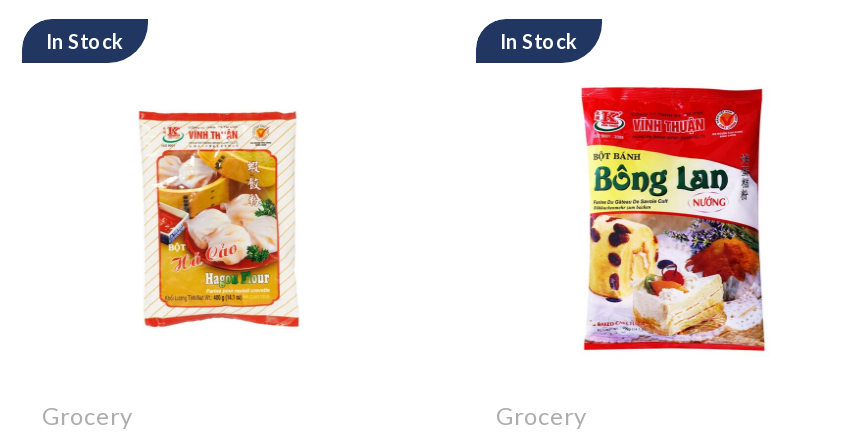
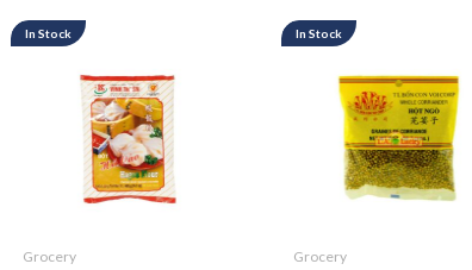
- [image]
+ [image]
